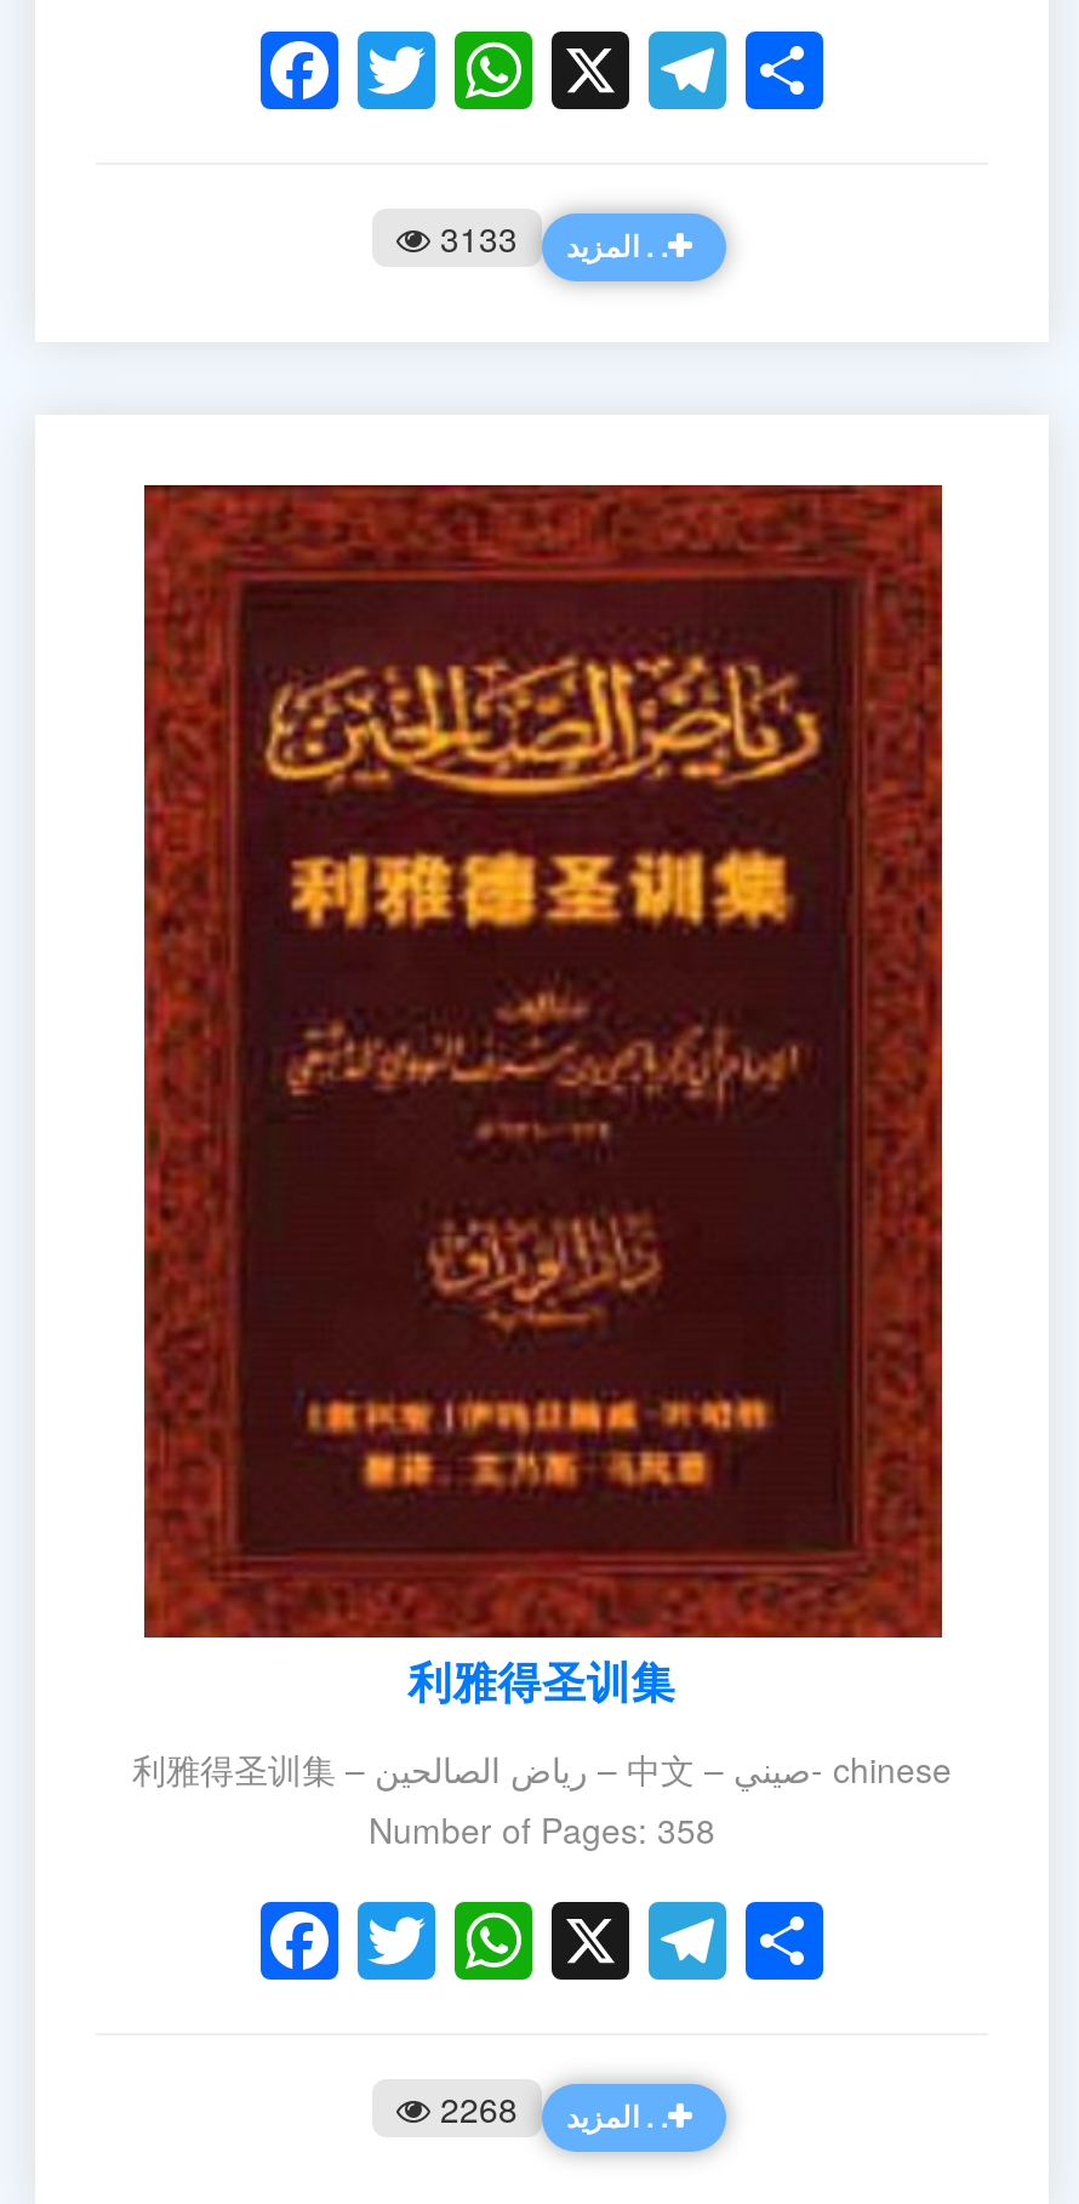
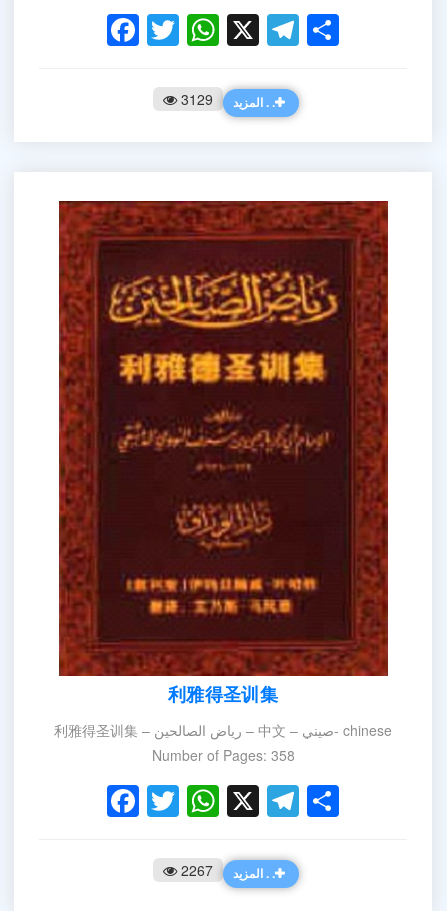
- 3133
+ 3129

- 2268
+ 2267
